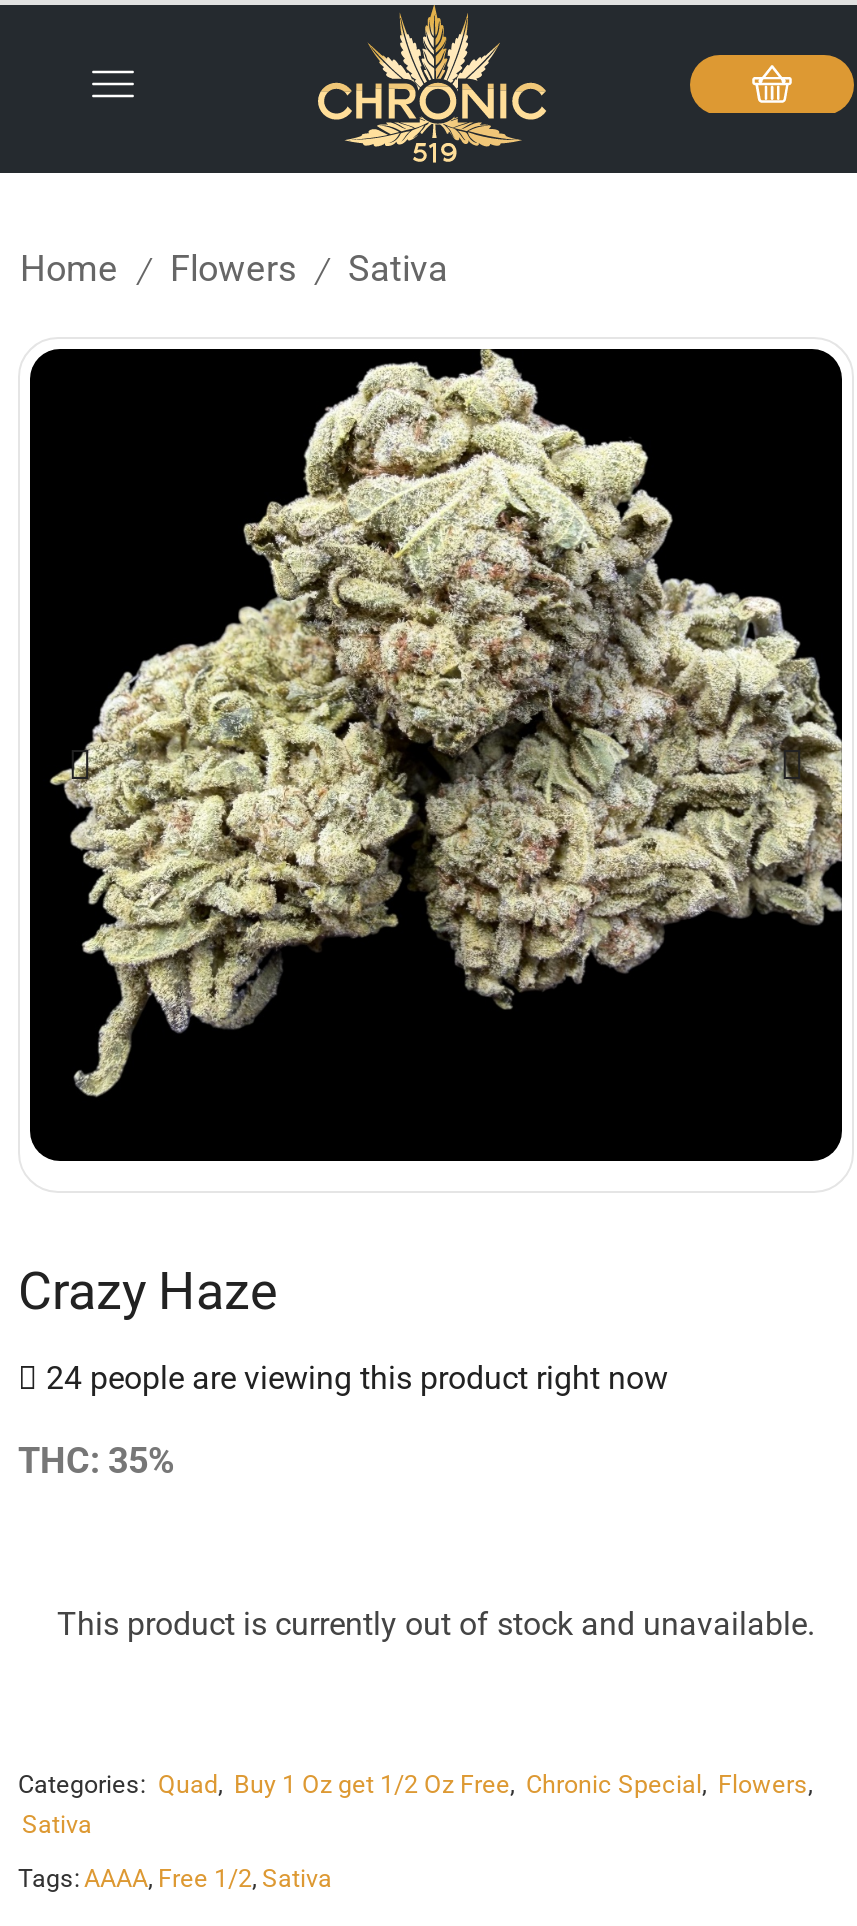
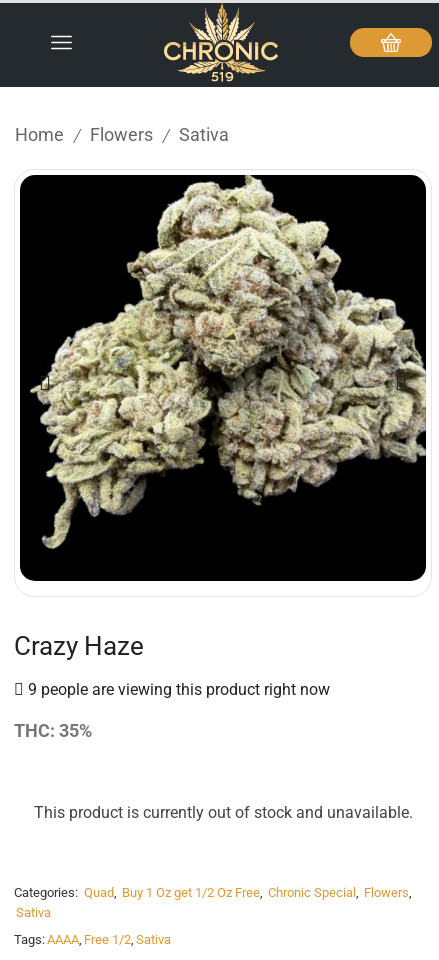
- 24 people are viewing this product right now
+ 9 people are viewing this product right now
